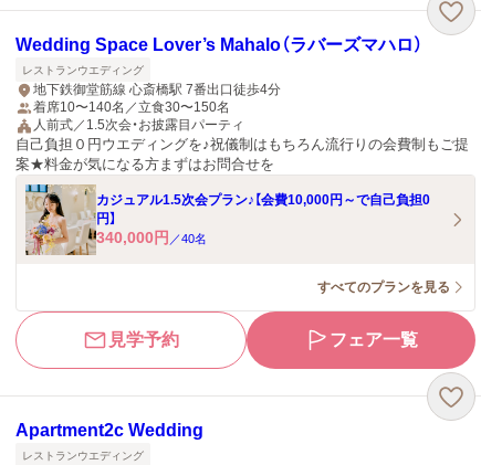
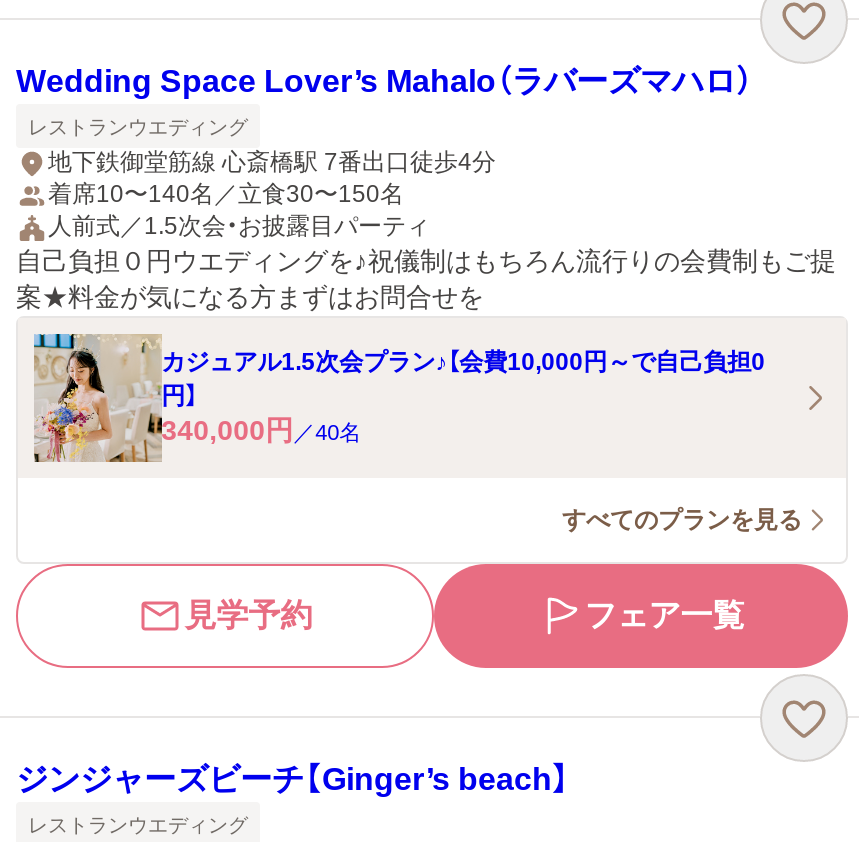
- Apartment2c Wedding
+ ジンジャーズビーチ【Ginger’s beach】
